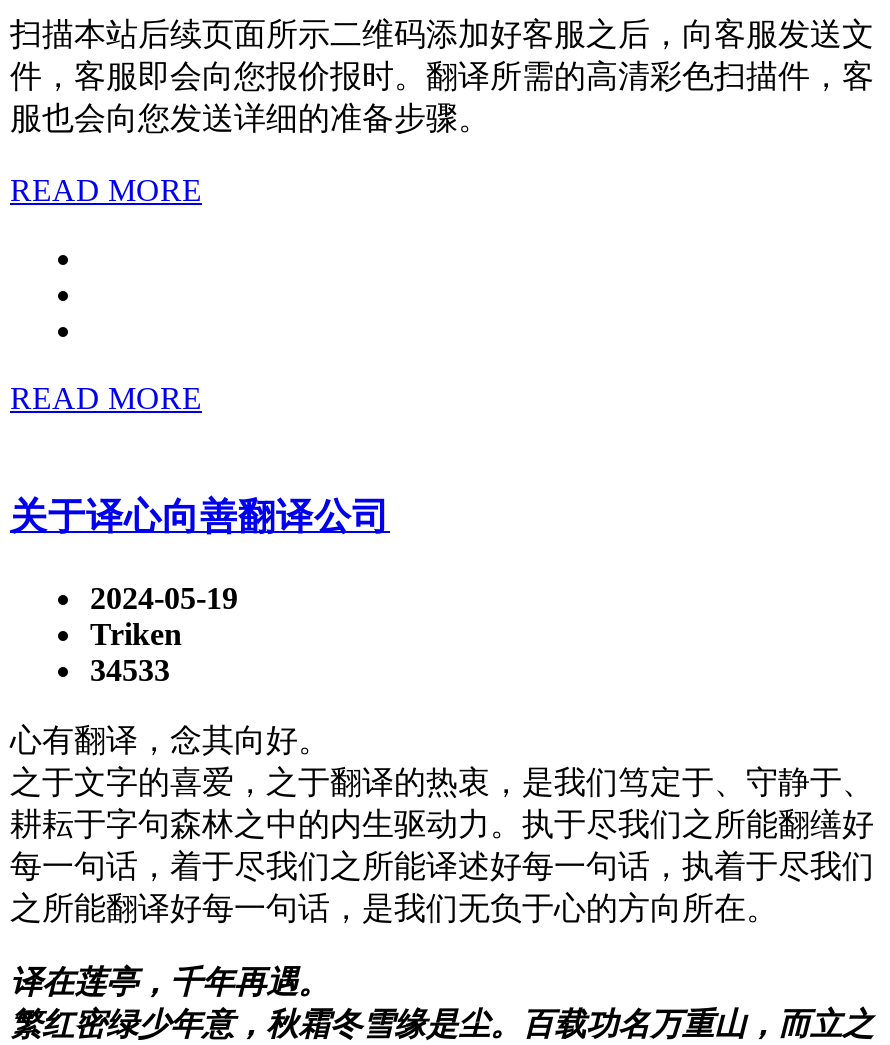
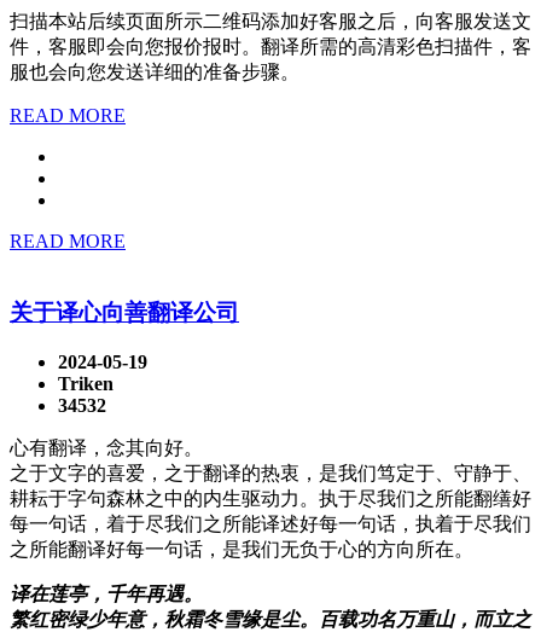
- 34533
+ 34532
